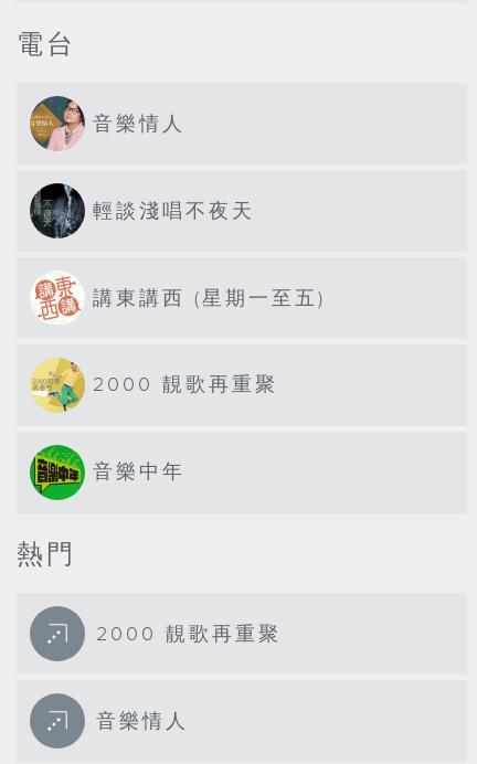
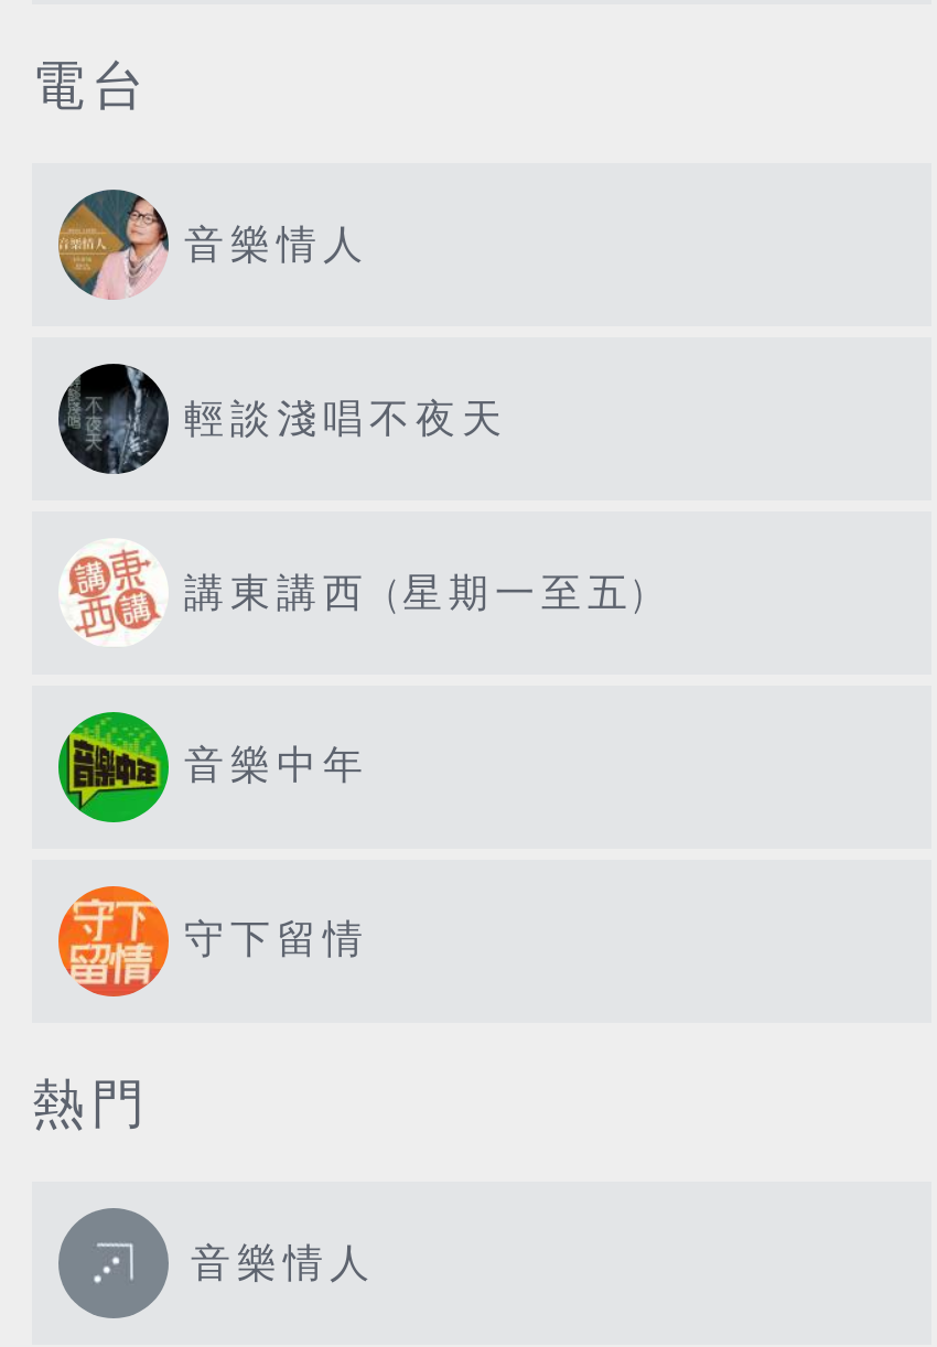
- [image]
- 2000 靚歌再重聚

+ [image]
+ 守下留情

- 2000 靚歌再重聚
